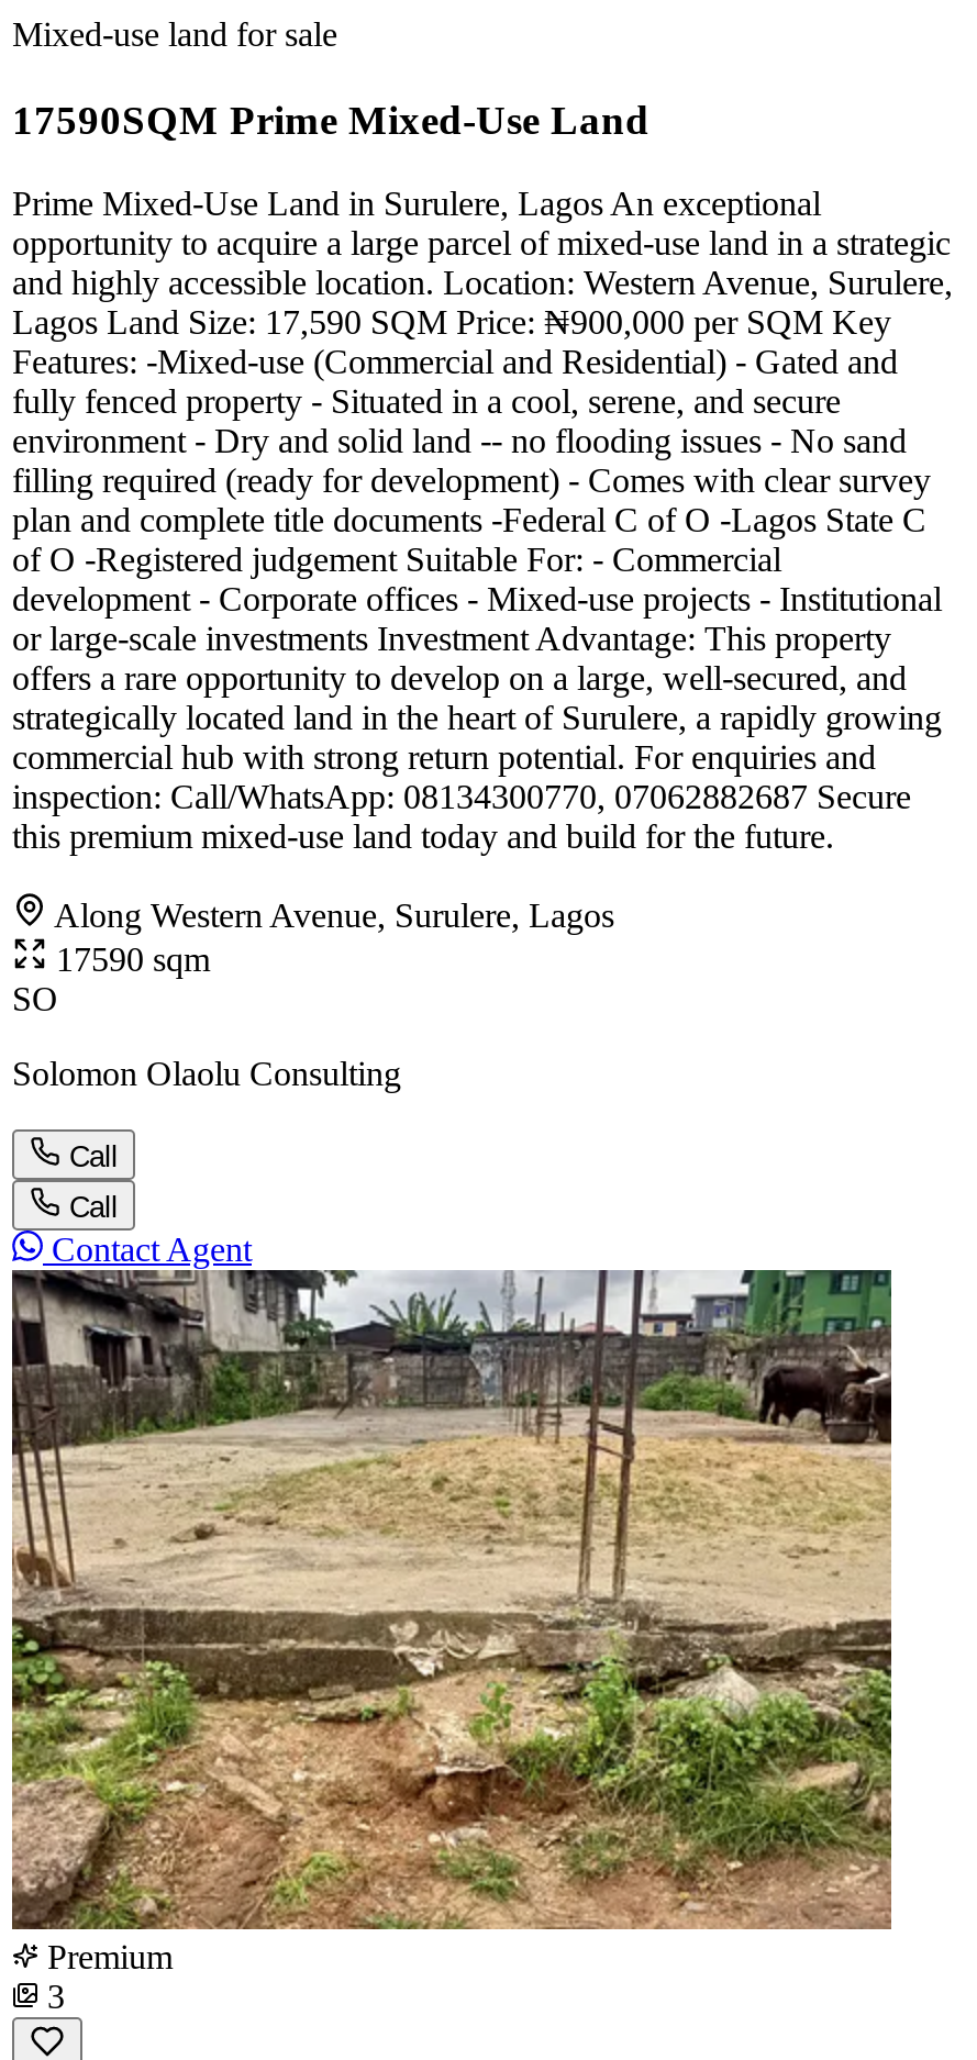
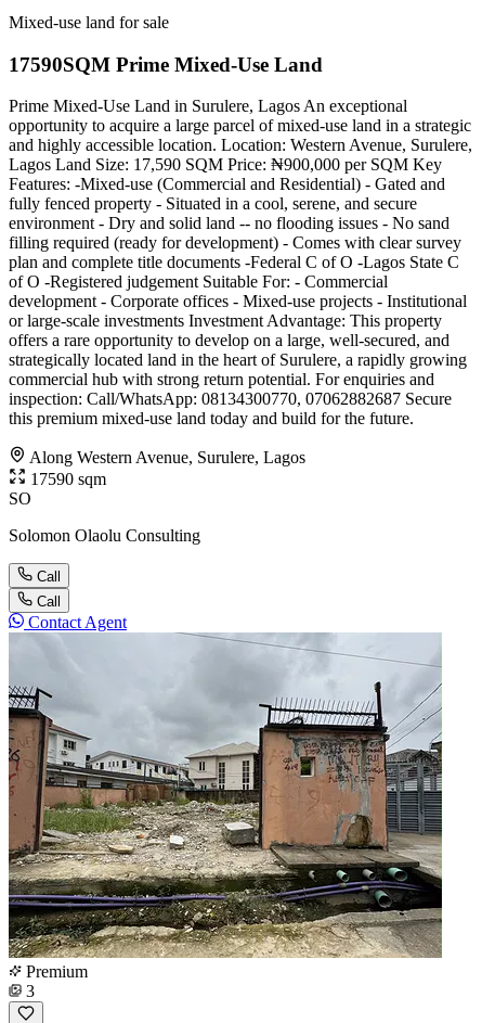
- [image]
+ [image]
